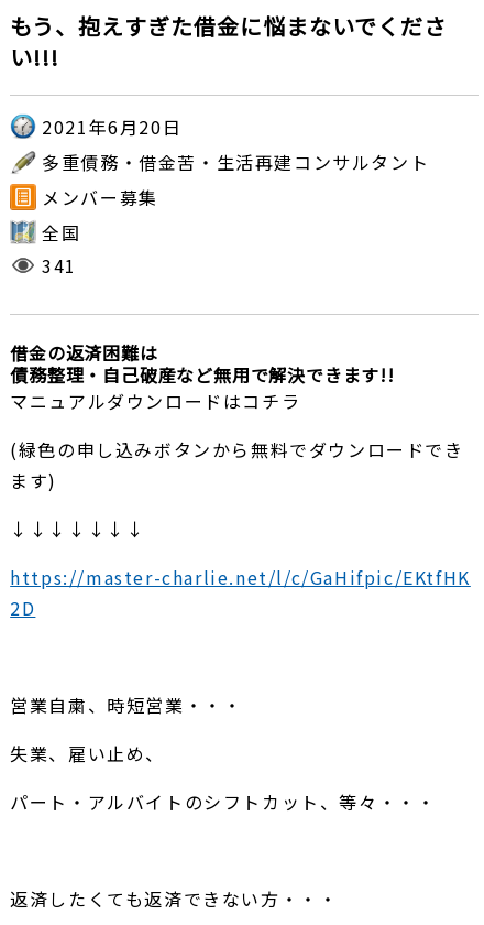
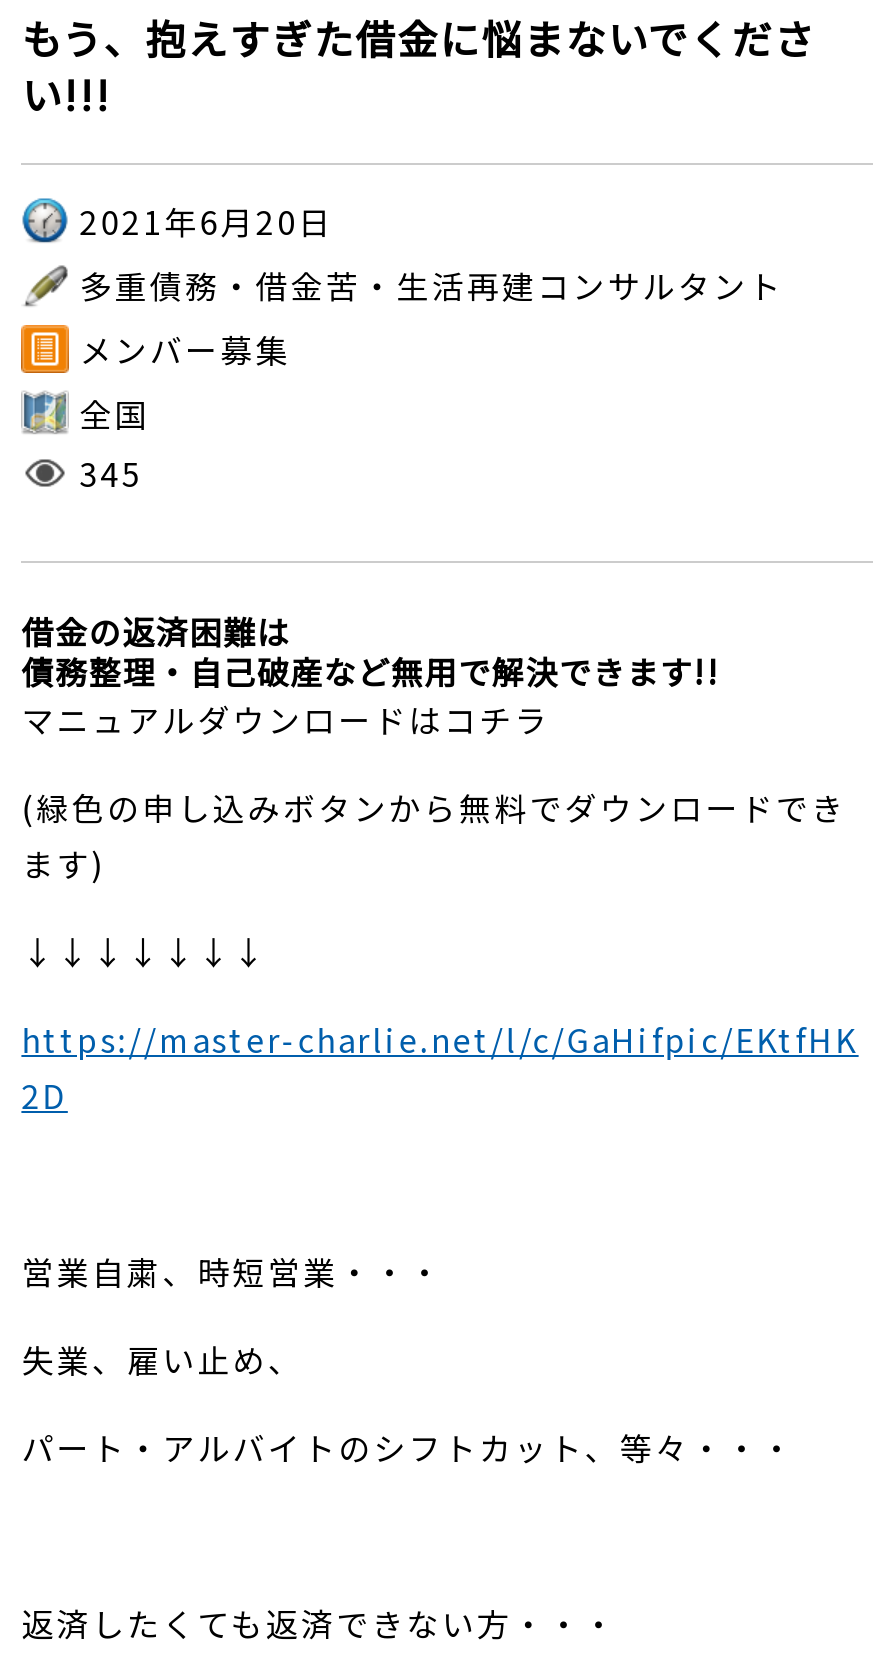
- 341
+ 345
